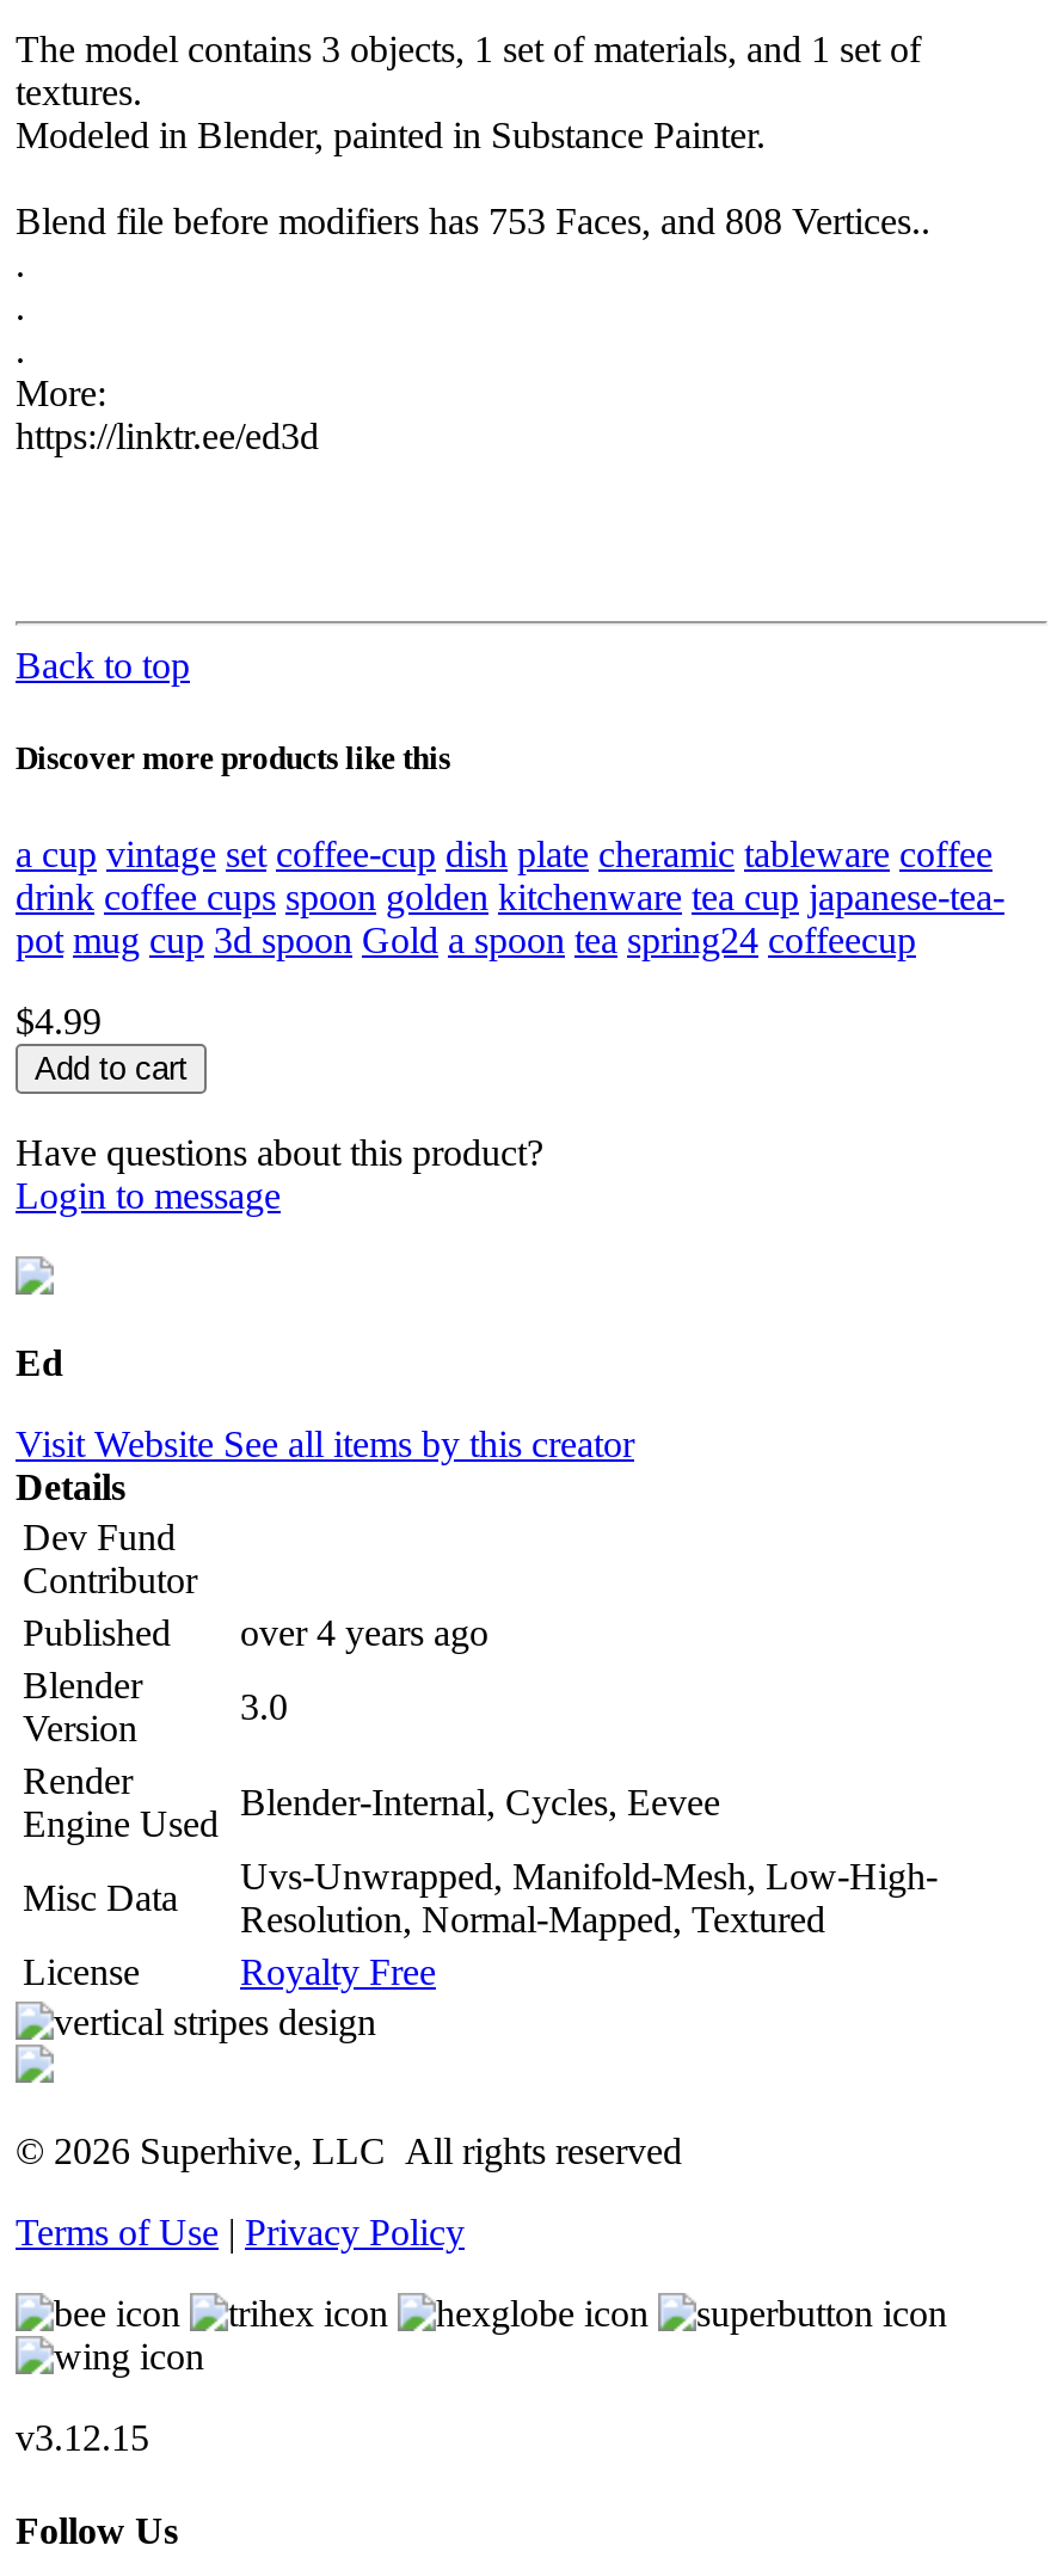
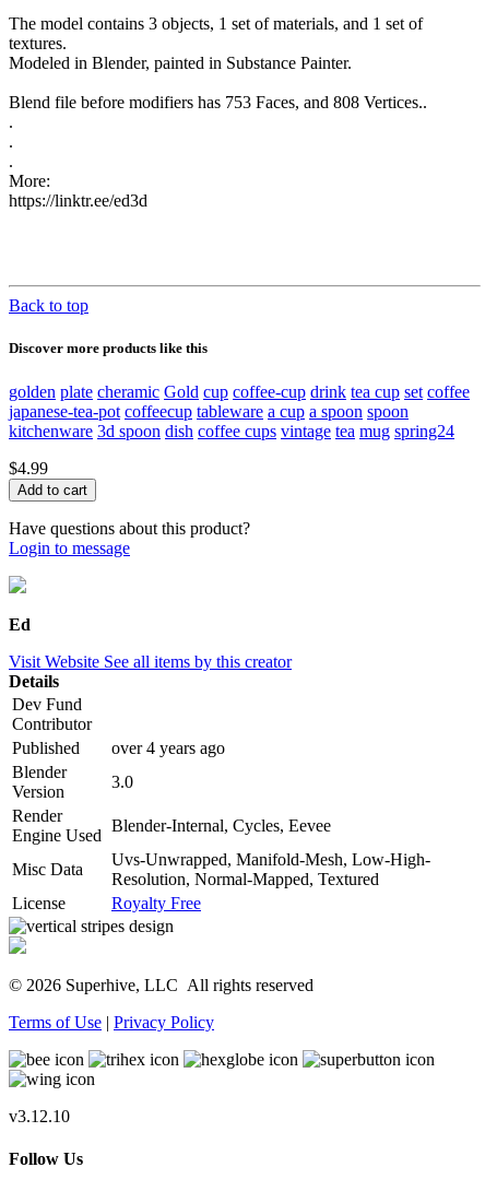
- a cup vintage set coffee-cup dish plate cheramic tableware coffee
- drink coffee cups spoon golden kitchenware tea cup japanese-tea-
- pot mug cup 3d spoon Gold a spoon tea spring24 coffeecup
+ golden plate cheramic Gold cup coffee-cup drink tea cup set coffee
+ japanese-tea-pot coffeecup tableware a cup a spoon spoon
+ kitchenware 3d spoon dish coffee cups vintage tea mug spring24

- v3.12.15
+ v3.12.10
